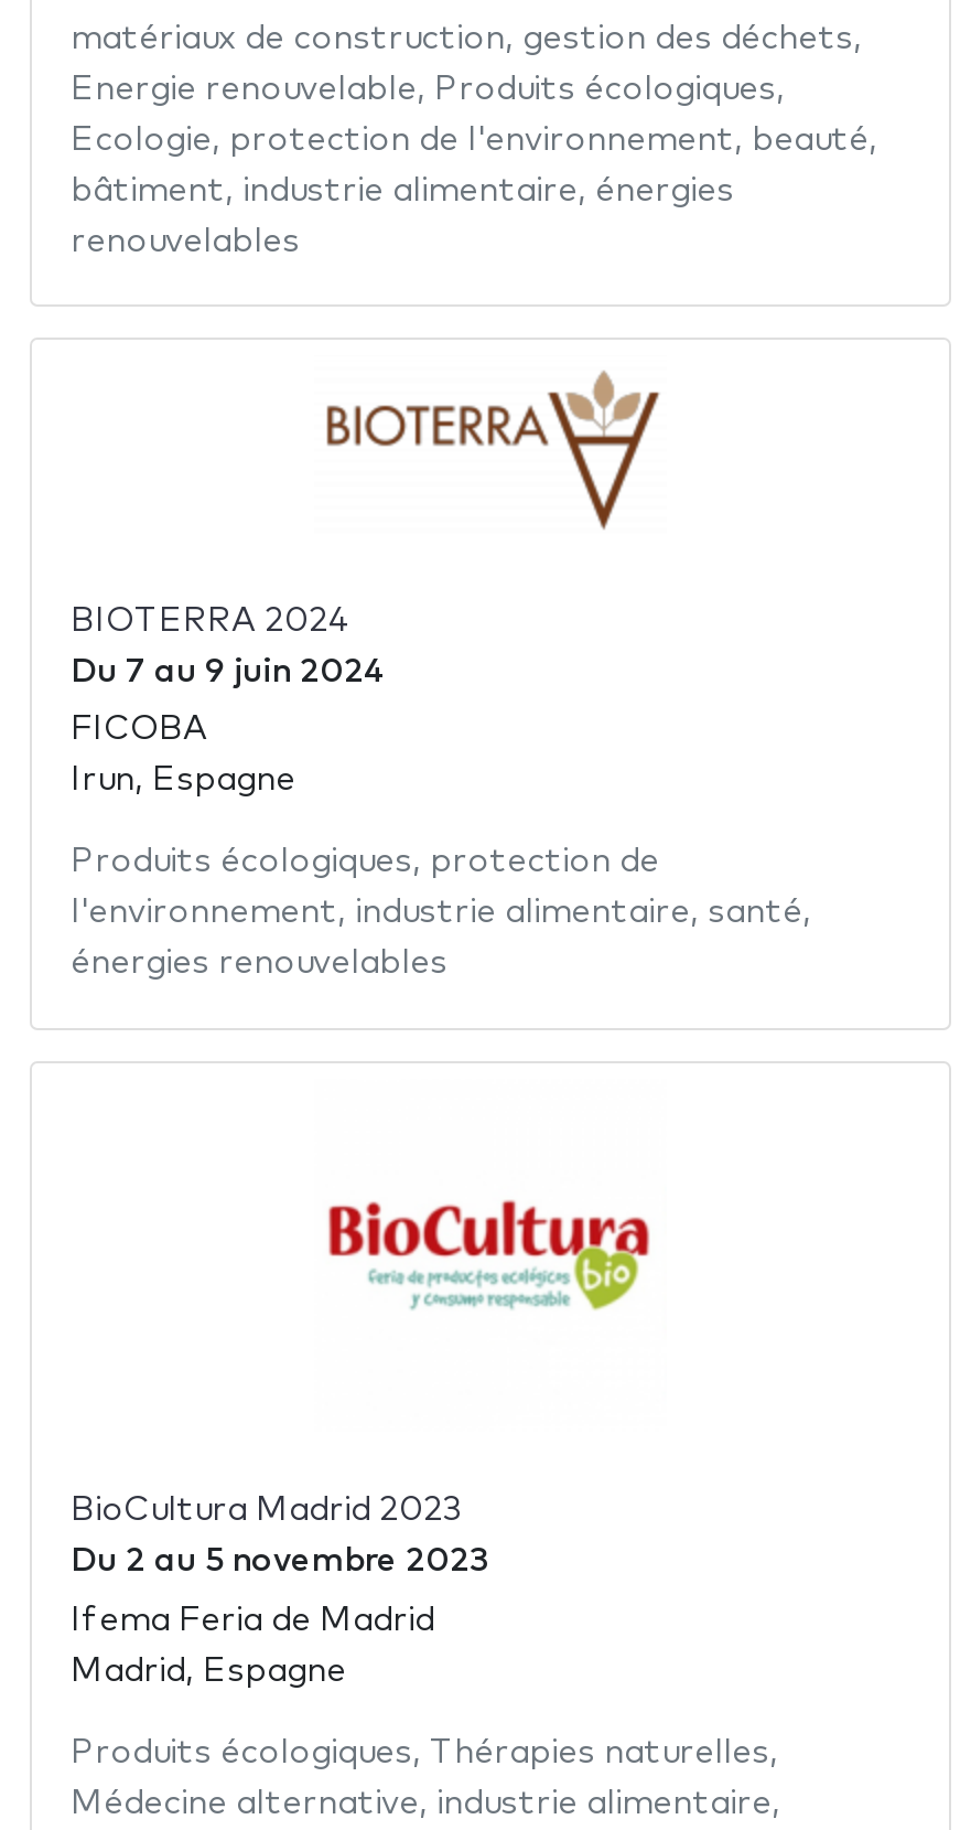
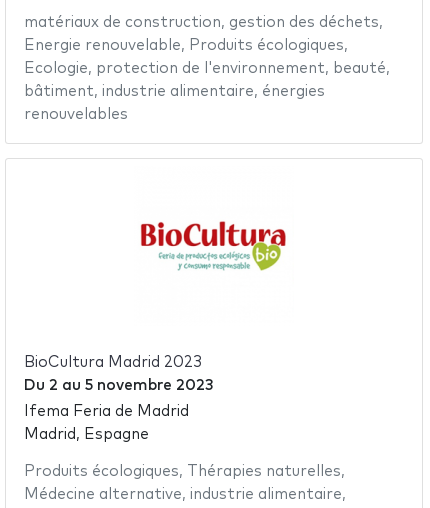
- [image]
- BIOTERRA 2024
- Du 7 au 9 juin 2024
- FICOBA
- Irun, Espagne
- Produits écologiques, protection de
- l'environnement, industrie alimentaire, santé,
- énergies renouvelables
